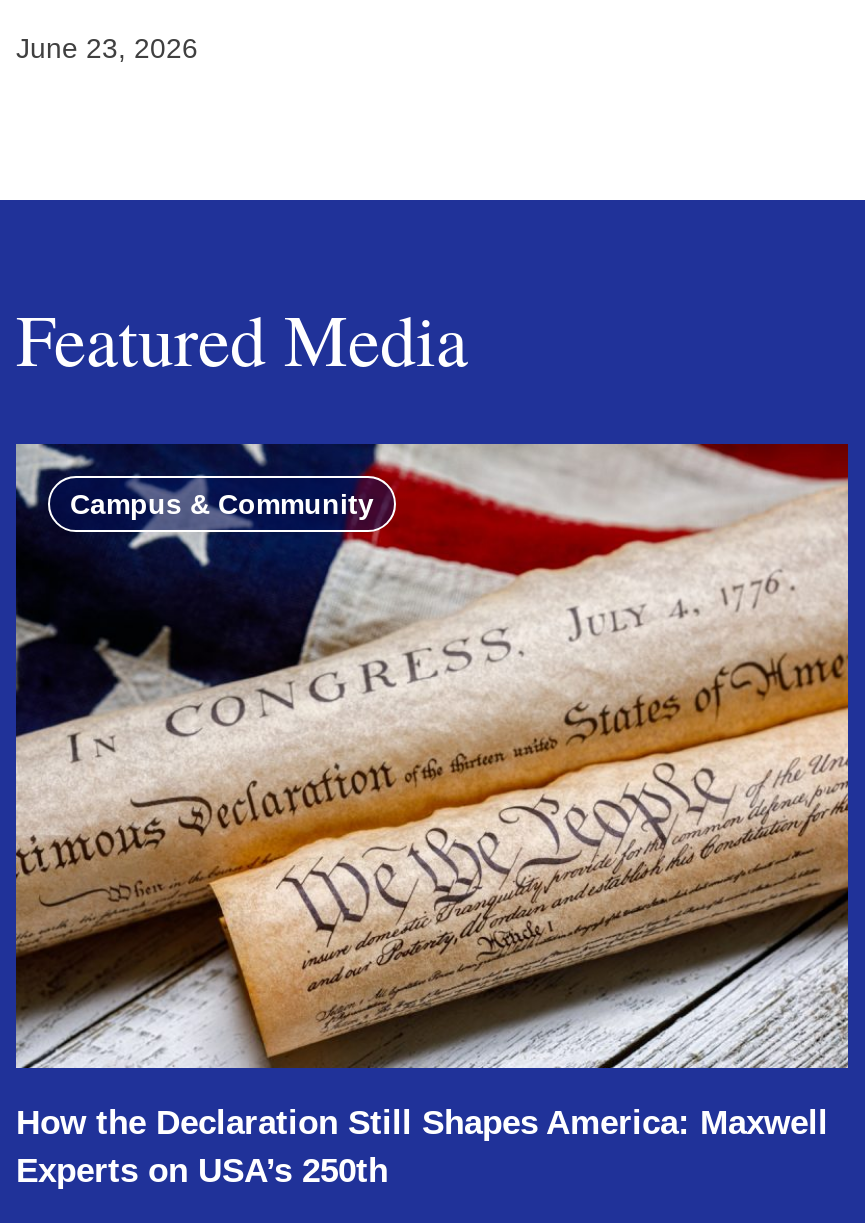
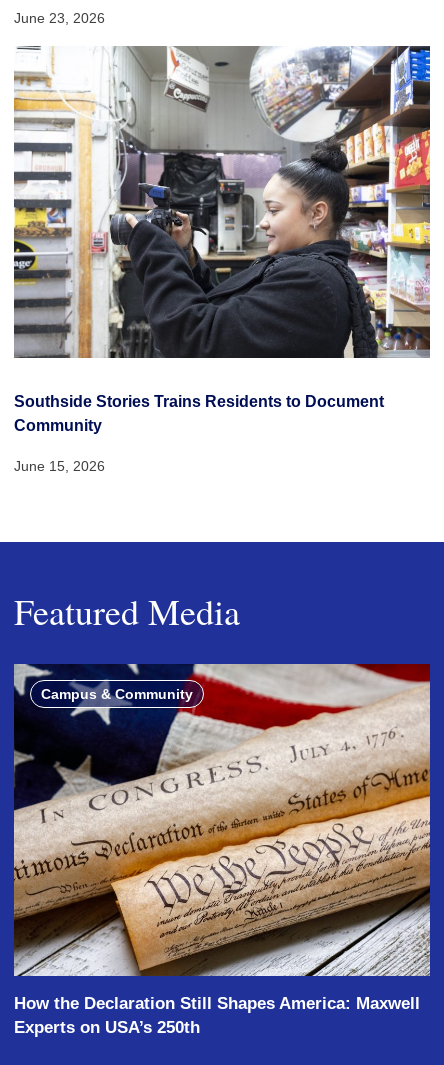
+ [image]
+ Southside Stories Trains Residents to Document
+ Community
+ June 15, 2026
